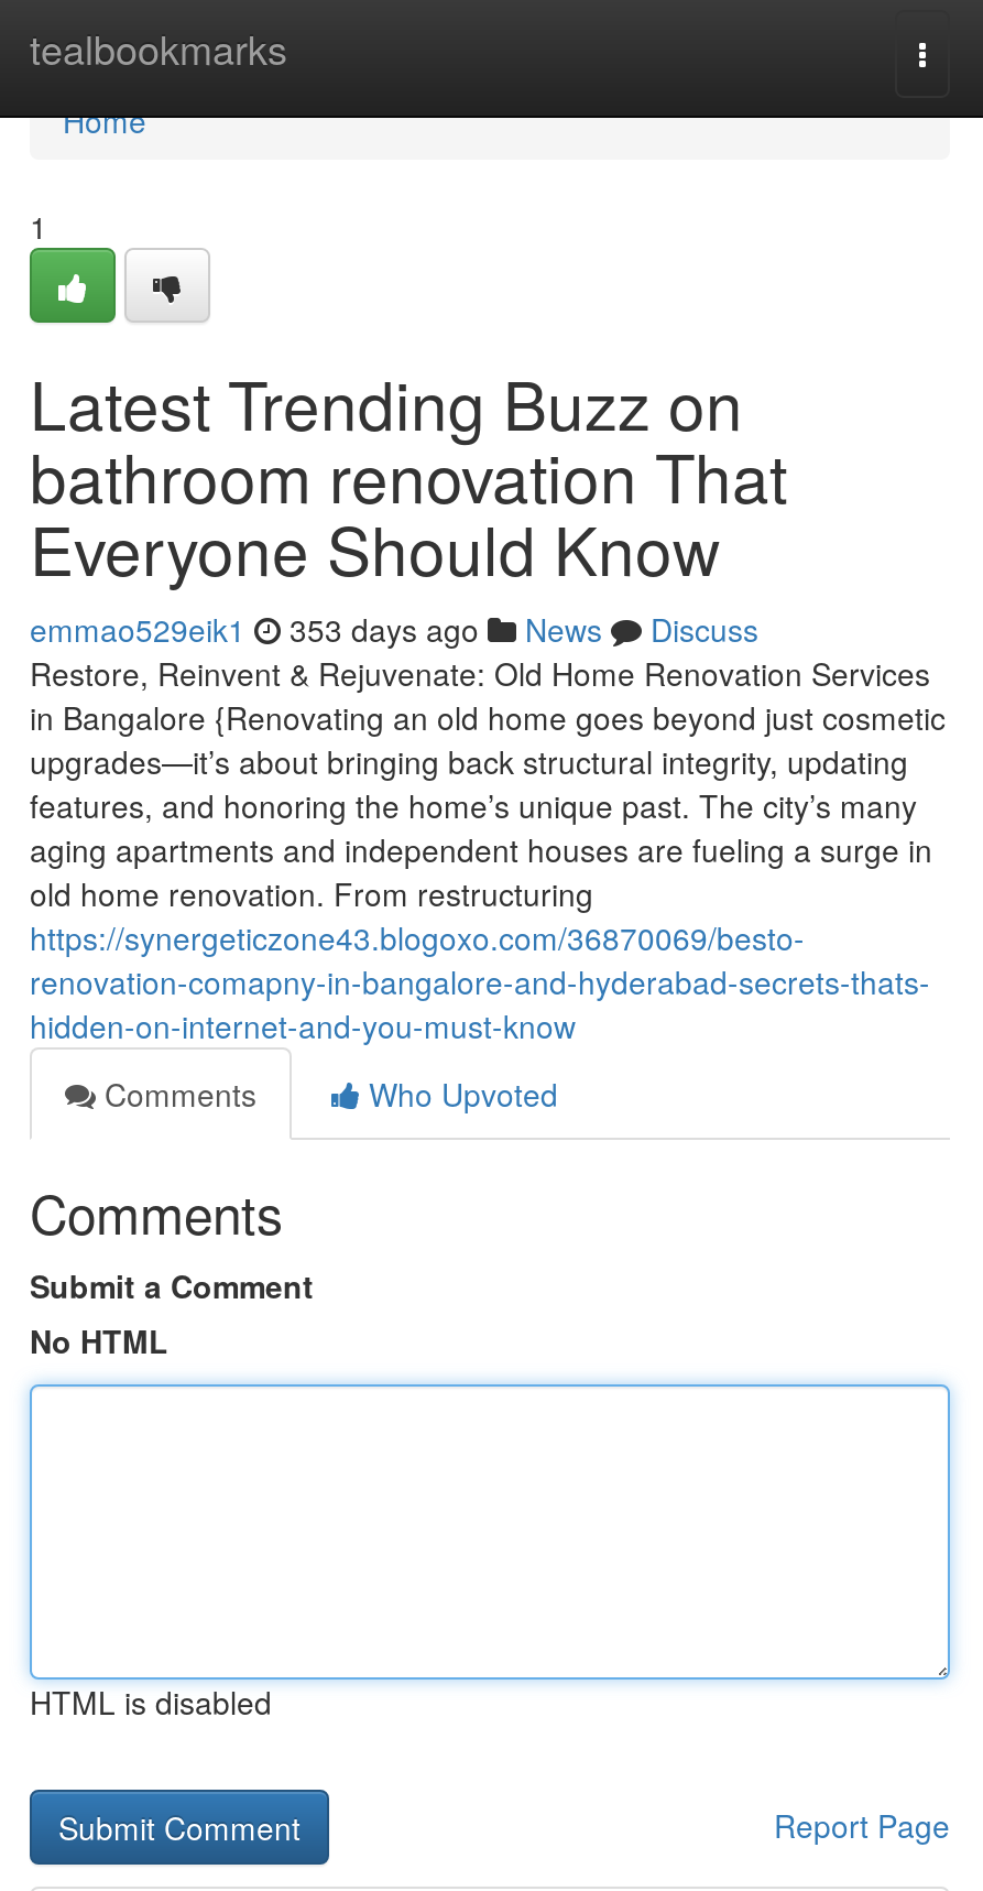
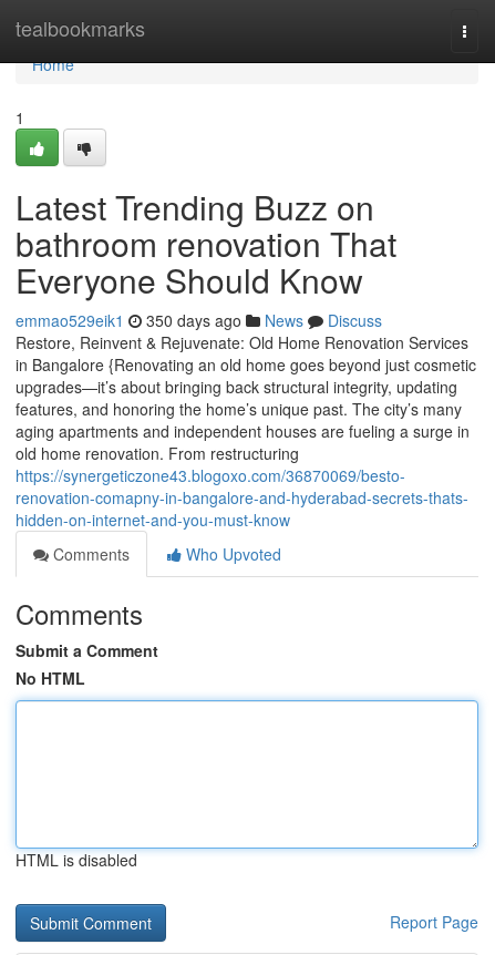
- emmao529eik1 353 days ago News Discuss
+ emmao529eik1 350 days ago News Discuss
